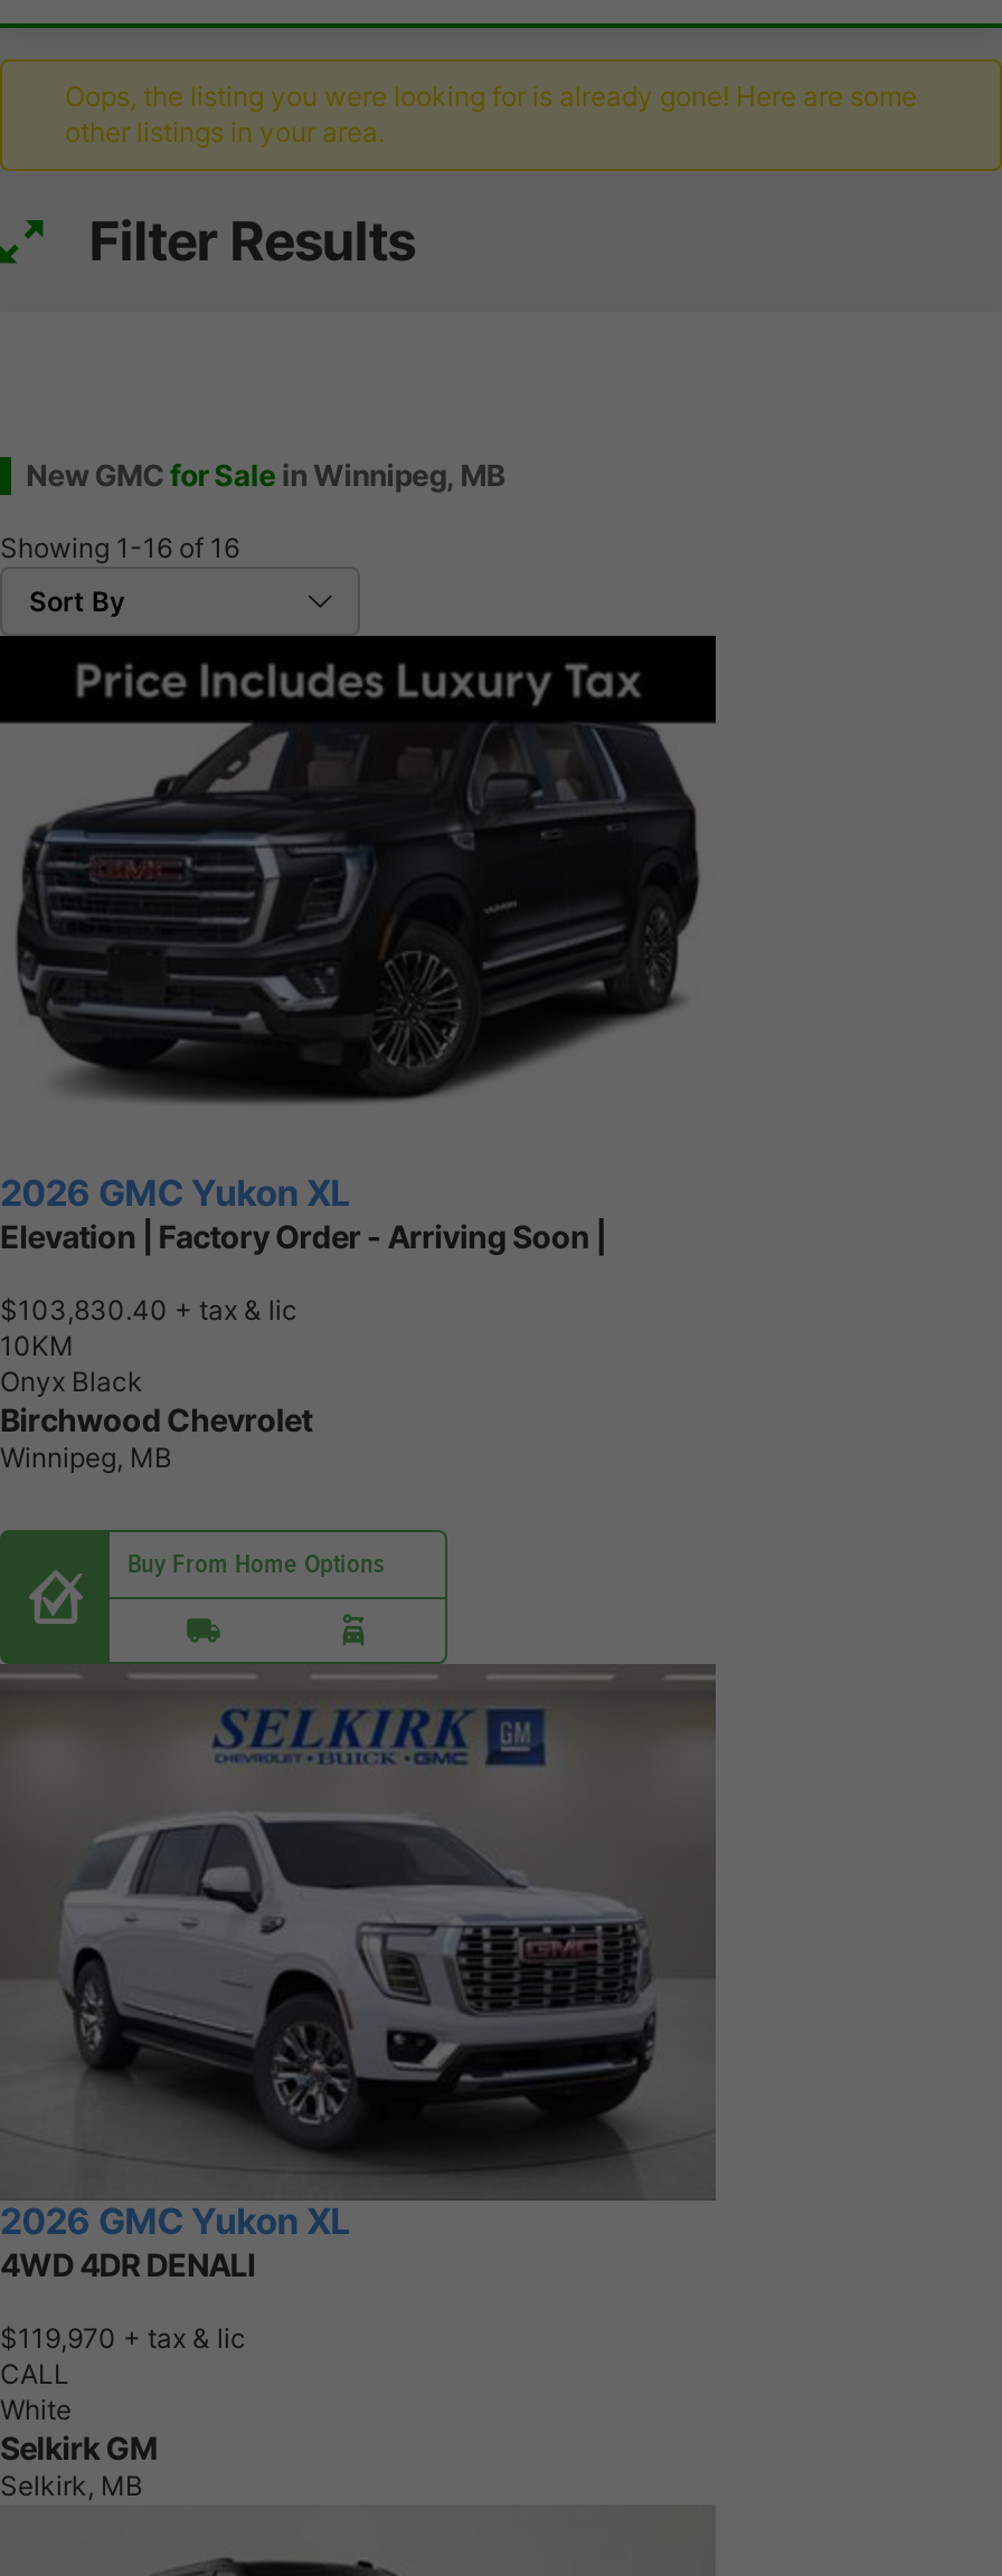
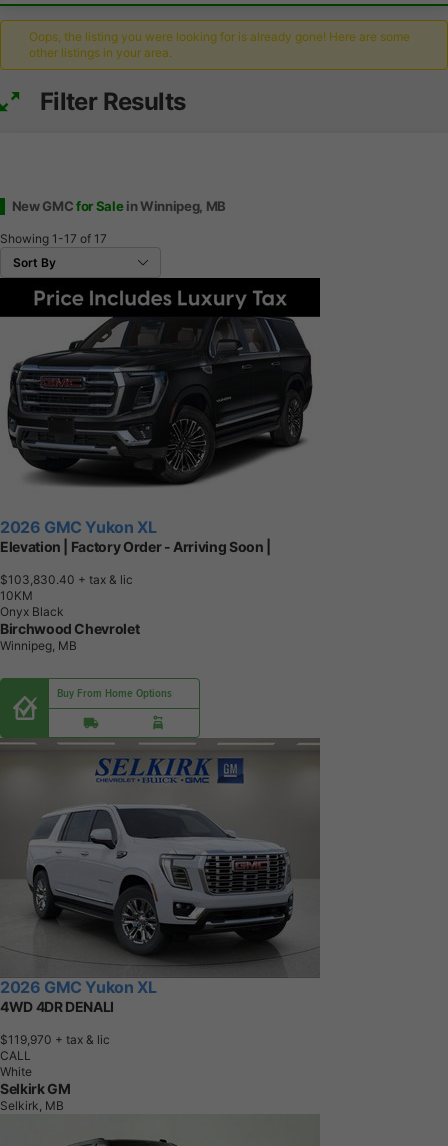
- Showing 1-16 of 16
+ Showing 1-17 of 17
